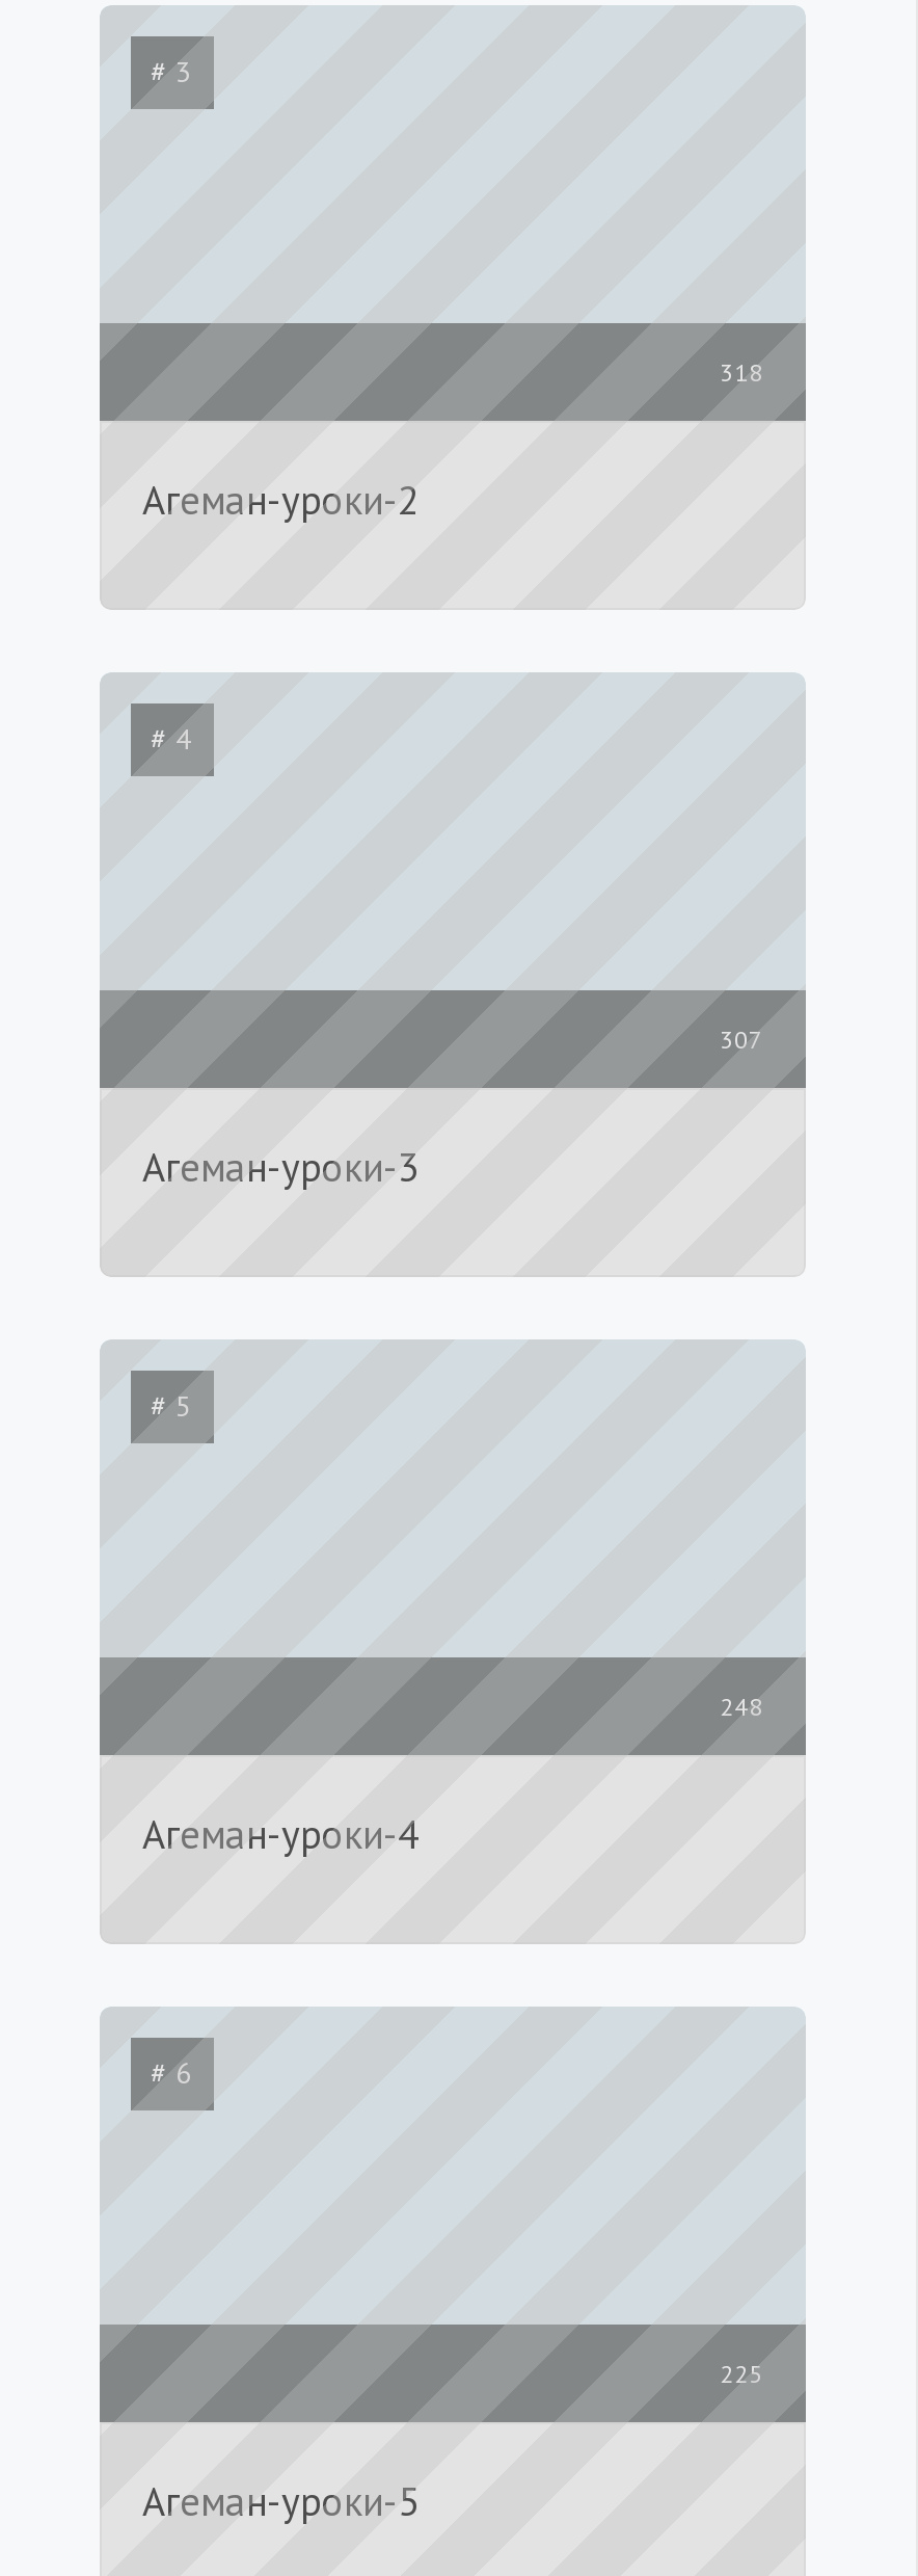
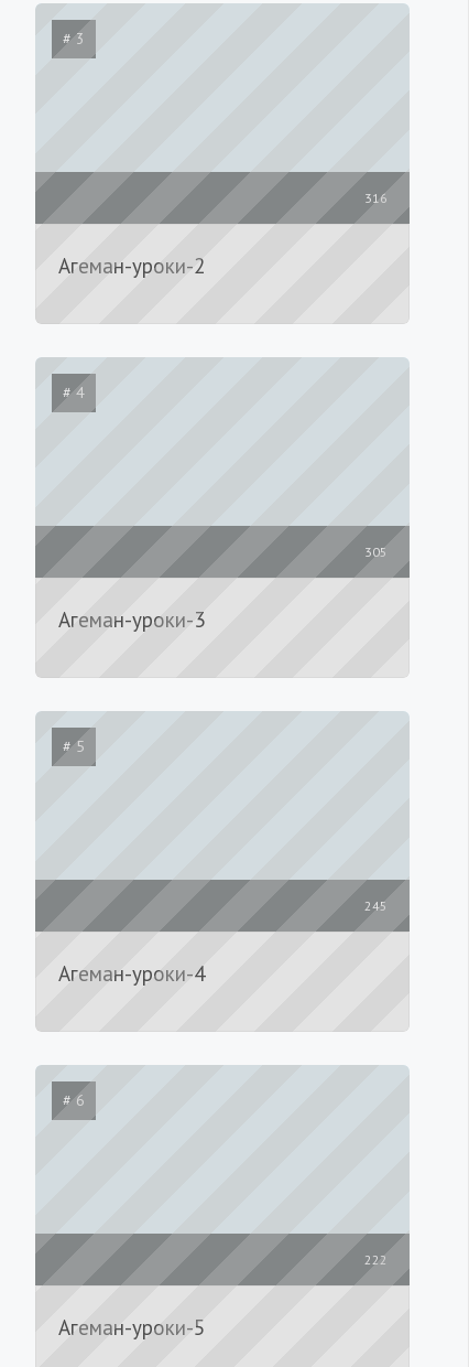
- 318
+ 316

- 307
+ 305

- 248
+ 245

- 225
+ 222
